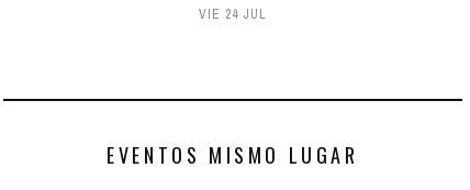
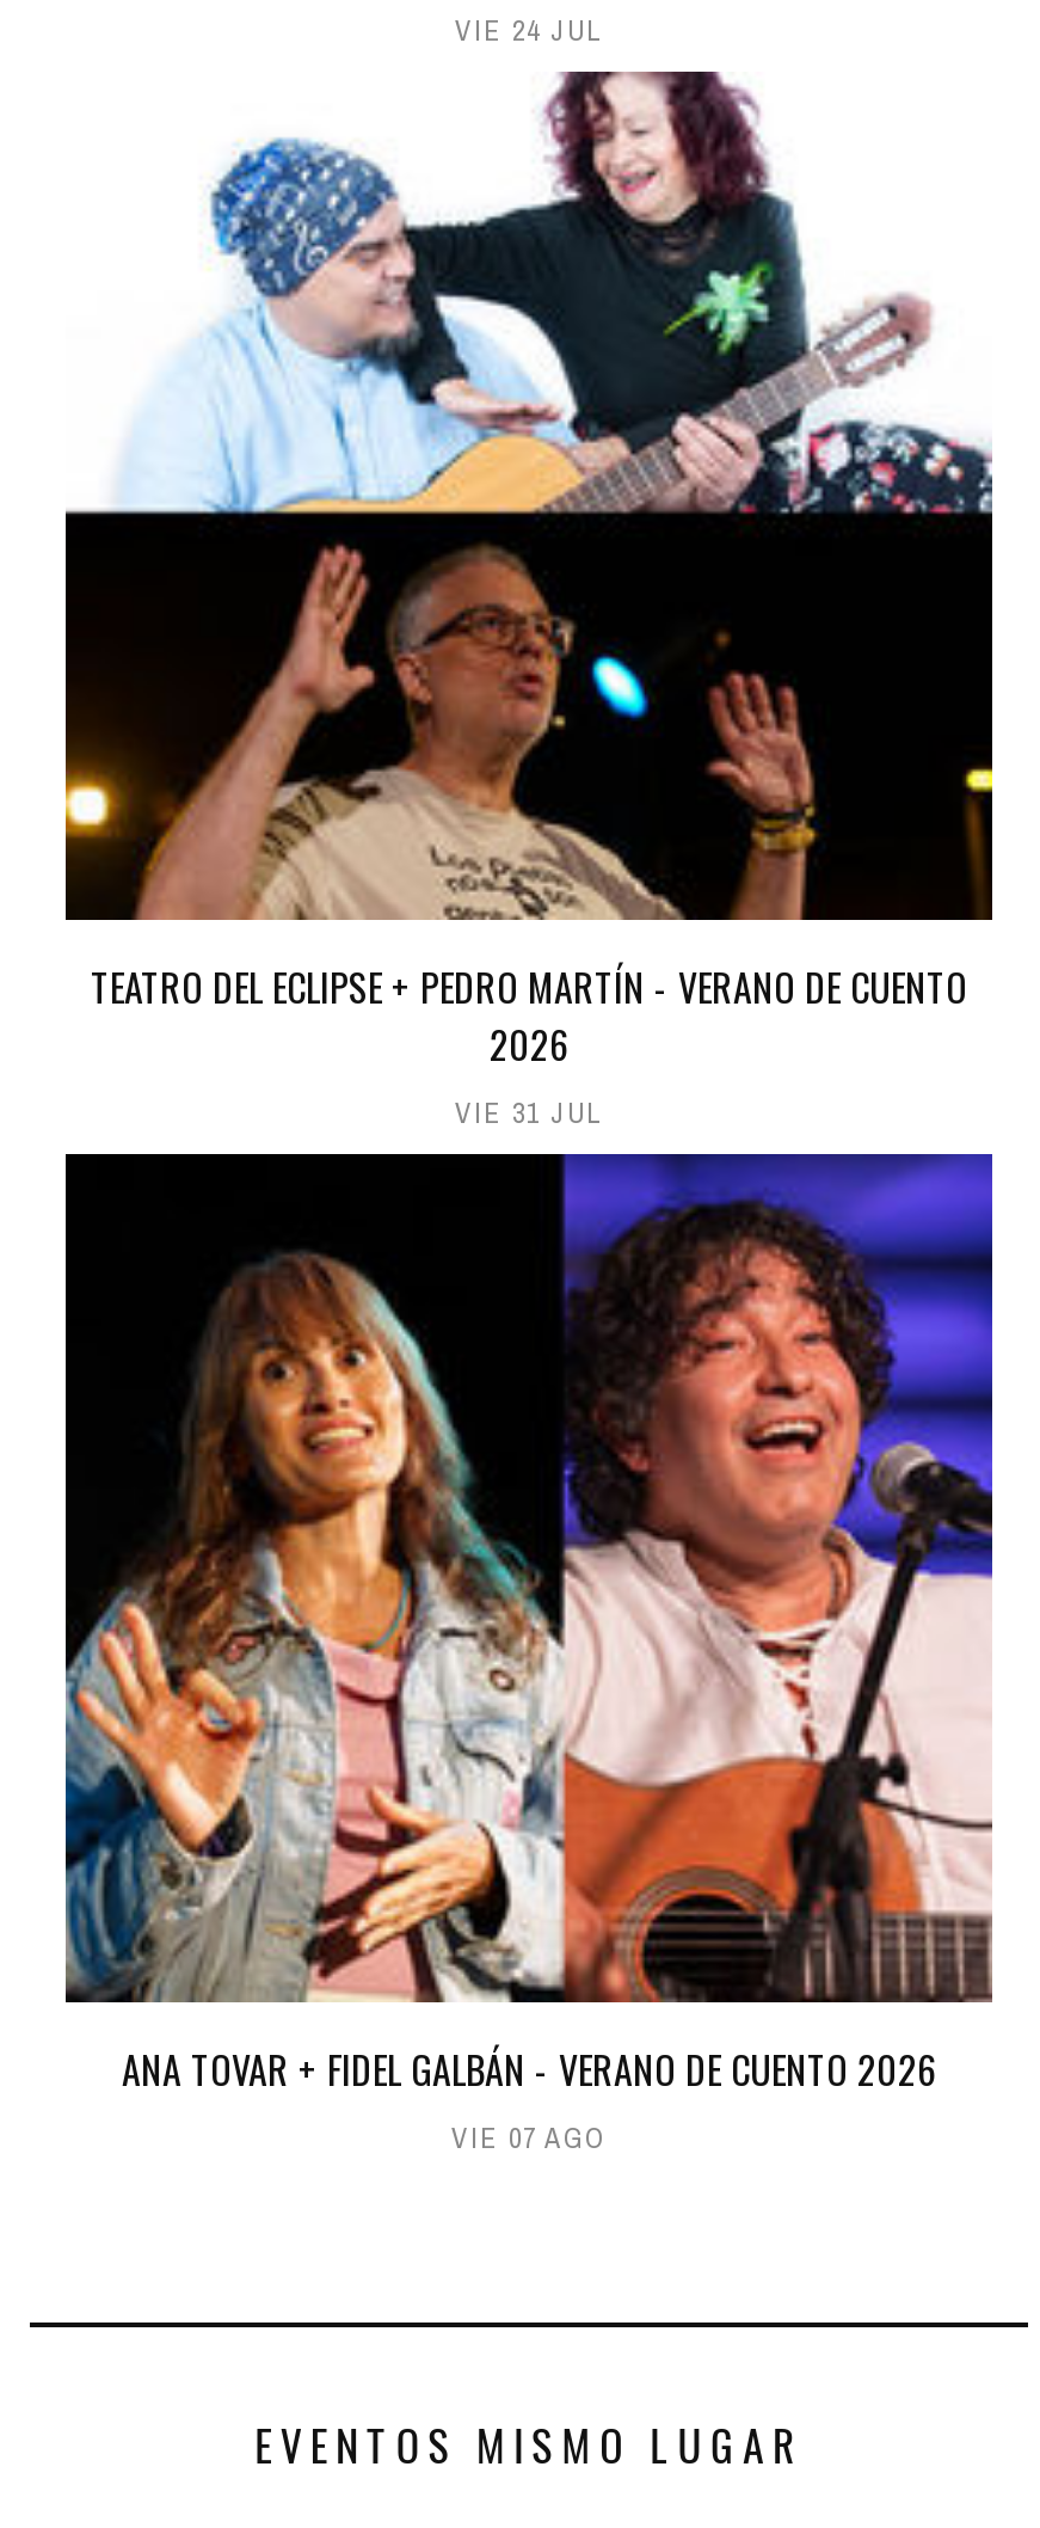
+ [image]
+ TEATRO DEL ECLIPSE + PEDRO MARTÍN - VERANO DE CUENTO
+ 2026
+ VIE 31 JUL

+ [image]
+ ANA TOVAR + FIDEL GALBÁN - VERANO DE CUENTO 2026
+ VIE 07 AGO
